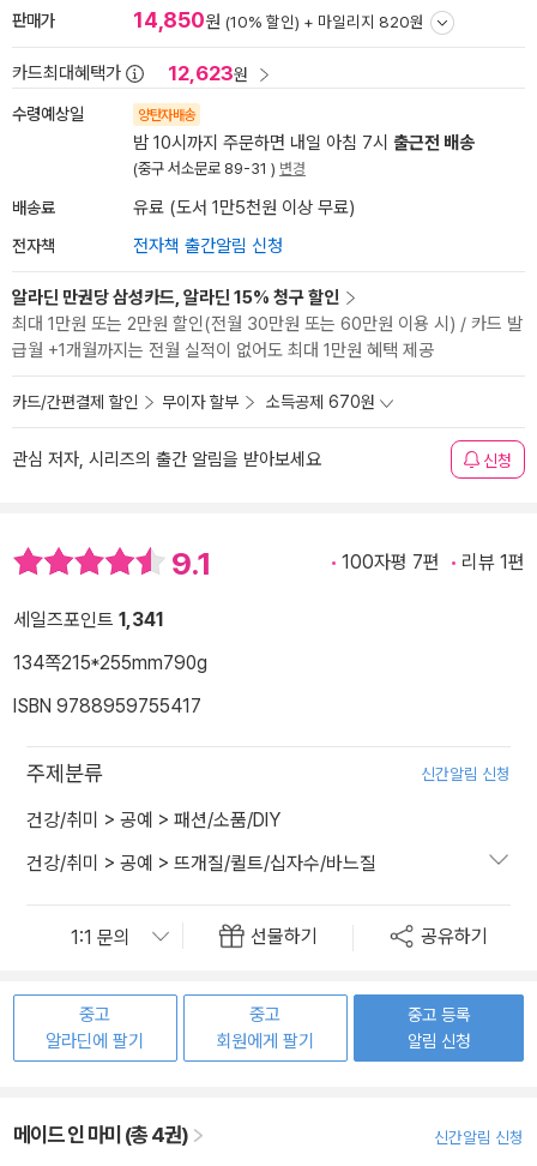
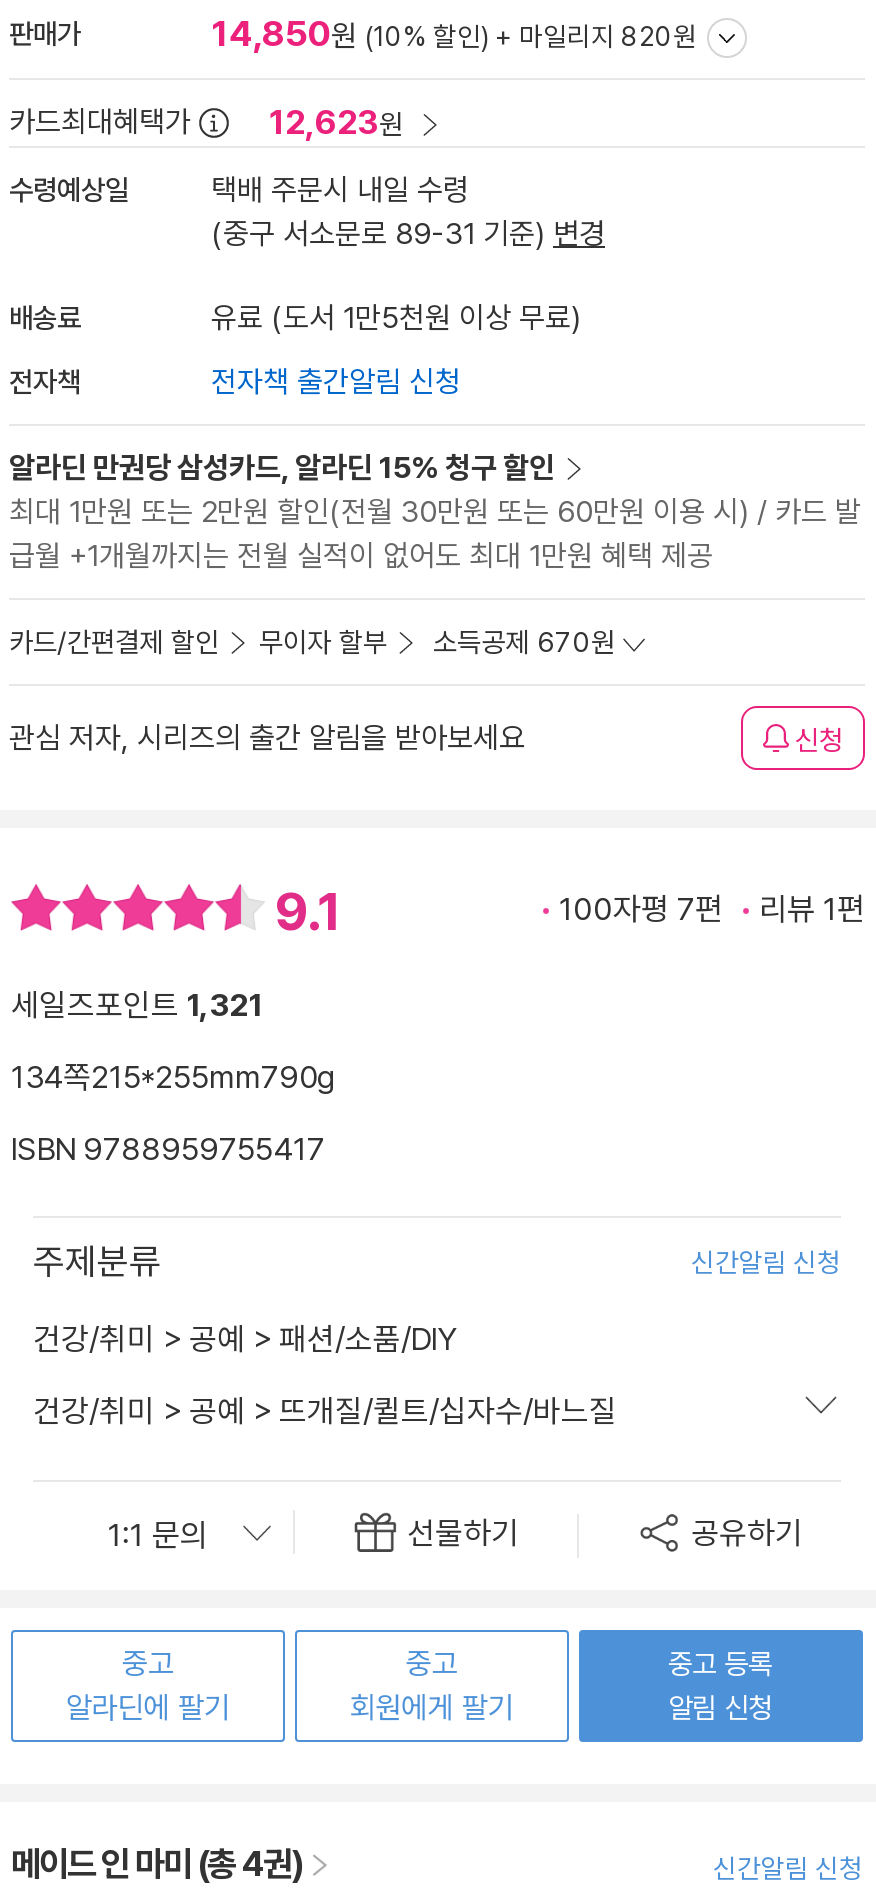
- 양탄자배송
- 밤 10시까지 주문하면 내일 아침 7시 출근전 배송
- (중구 서소문로 89-31 ) 변경
+ 택배 주문시 내일 수령
+ (중구 서소문로 89-31 기준) 변경

- 세일즈포인트 1,341
+ 세일즈포인트 1,321
